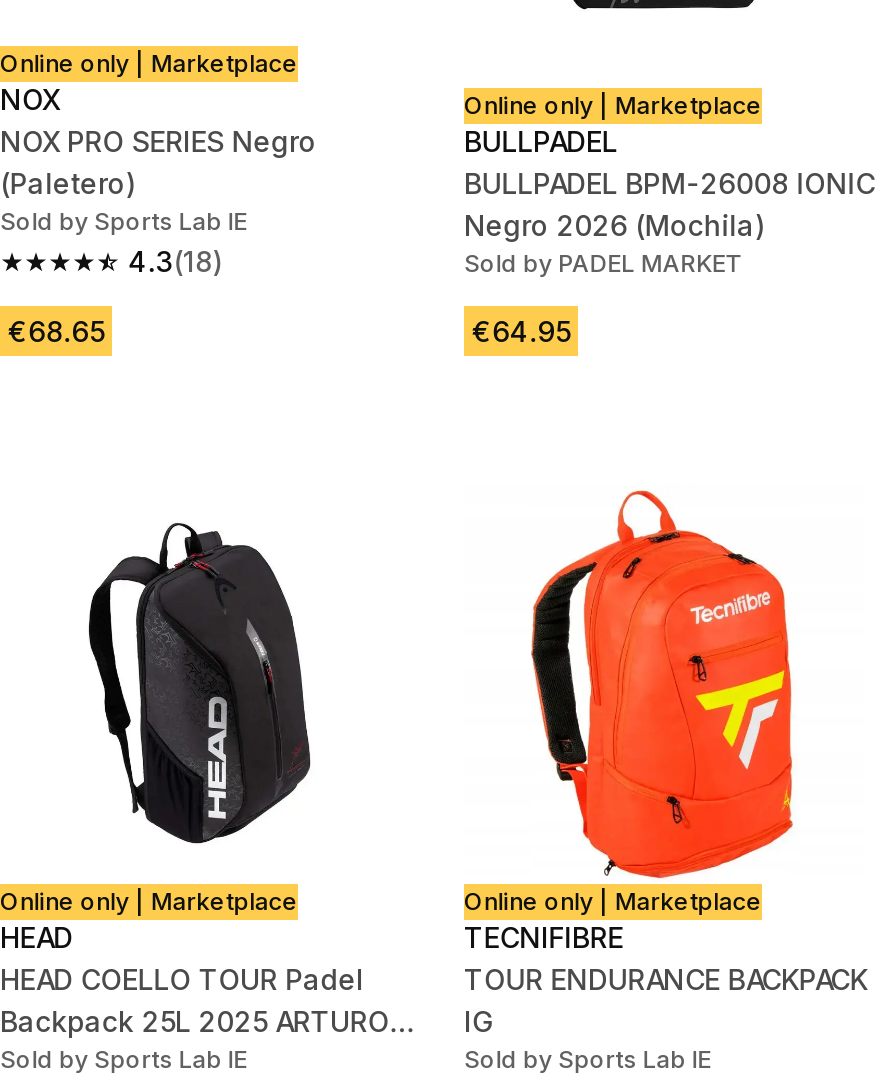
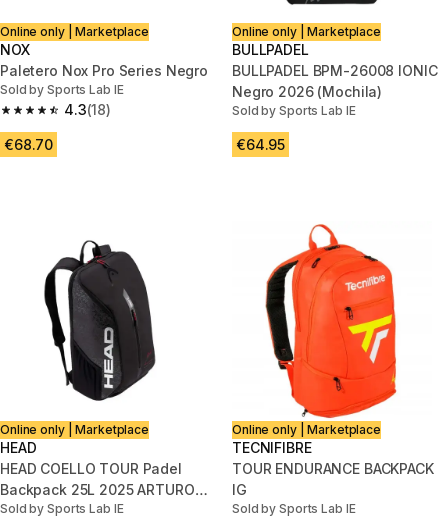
- NOX PRO SERIES Negro
- (Paletero)
+ Paletero Nox Pro Series Negro

- Sold by PADEL MARKET
+ Sold by Sports Lab IE

- €68.65
+ €68.70
